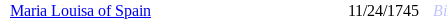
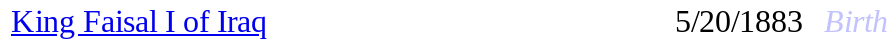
- Maria Louisa of Spain
- 11/24/1745
+ King Faisal I of Iraq
+ 5/20/1883
